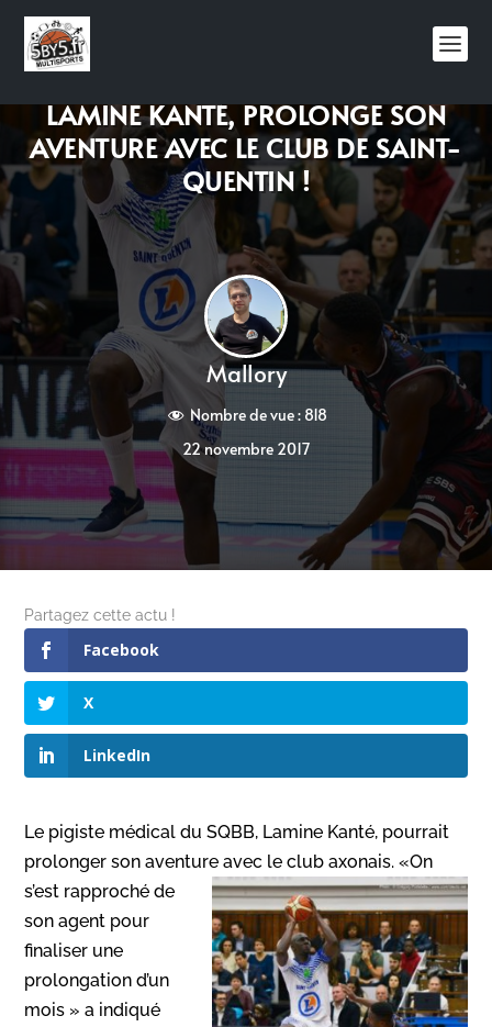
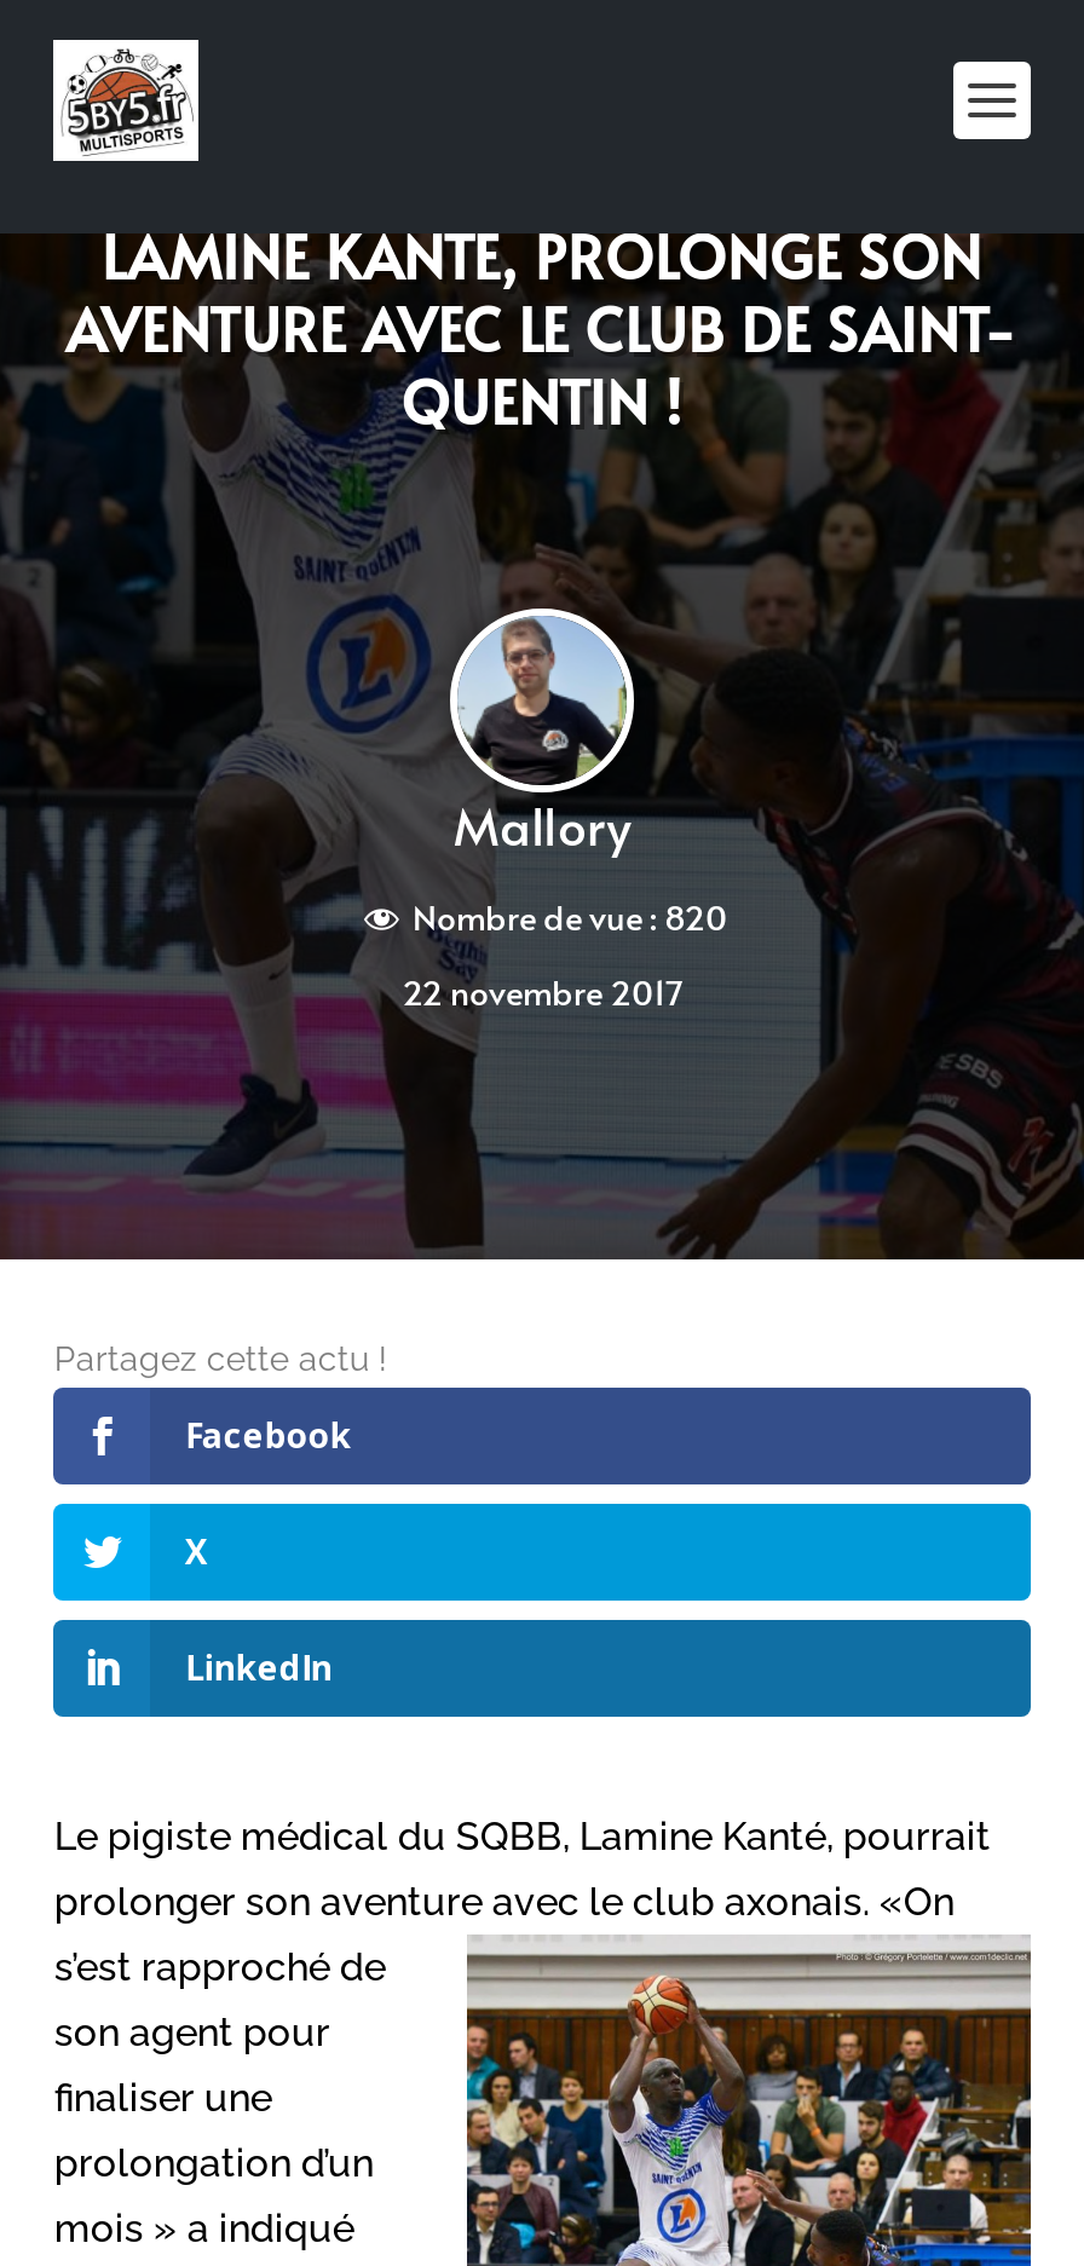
- Nombre de vue : 818
+ Nombre de vue : 820
